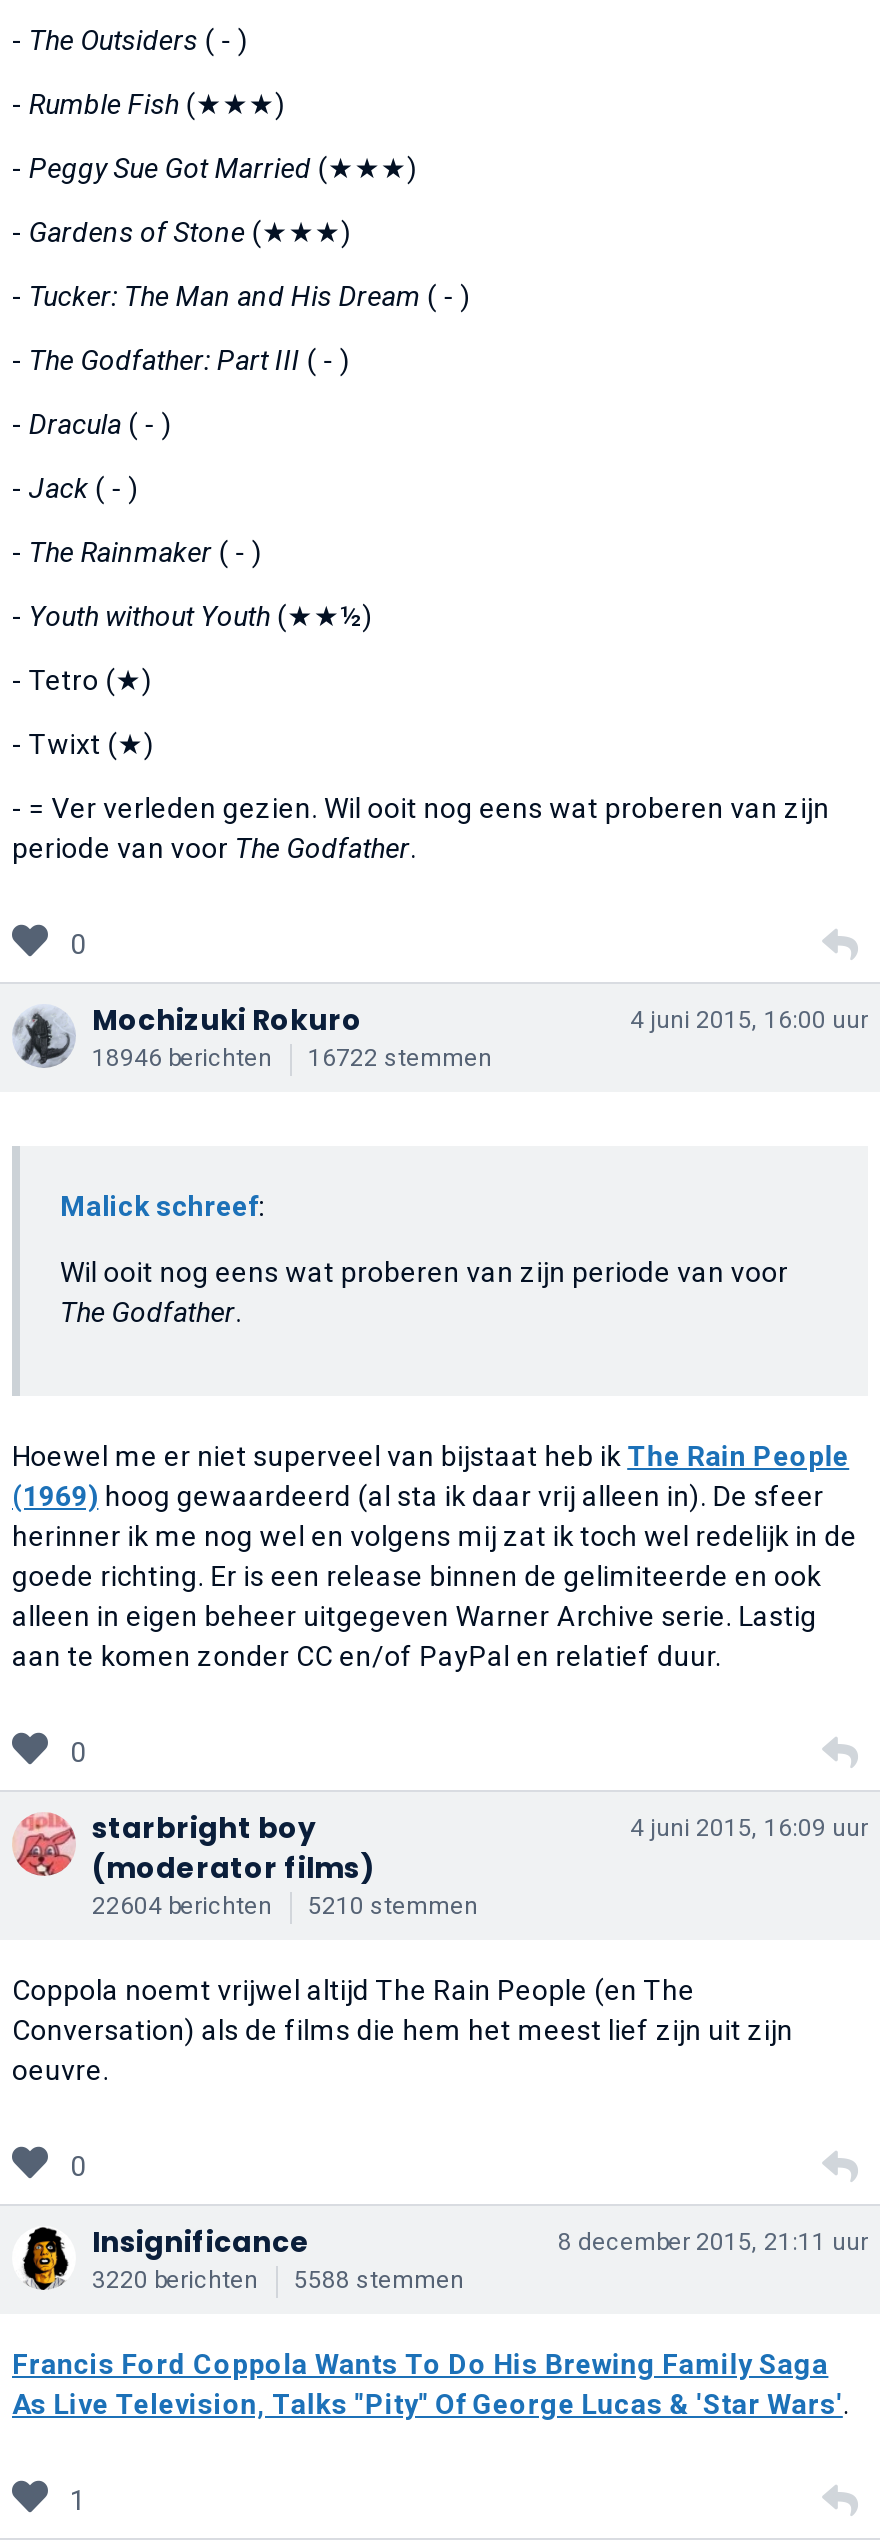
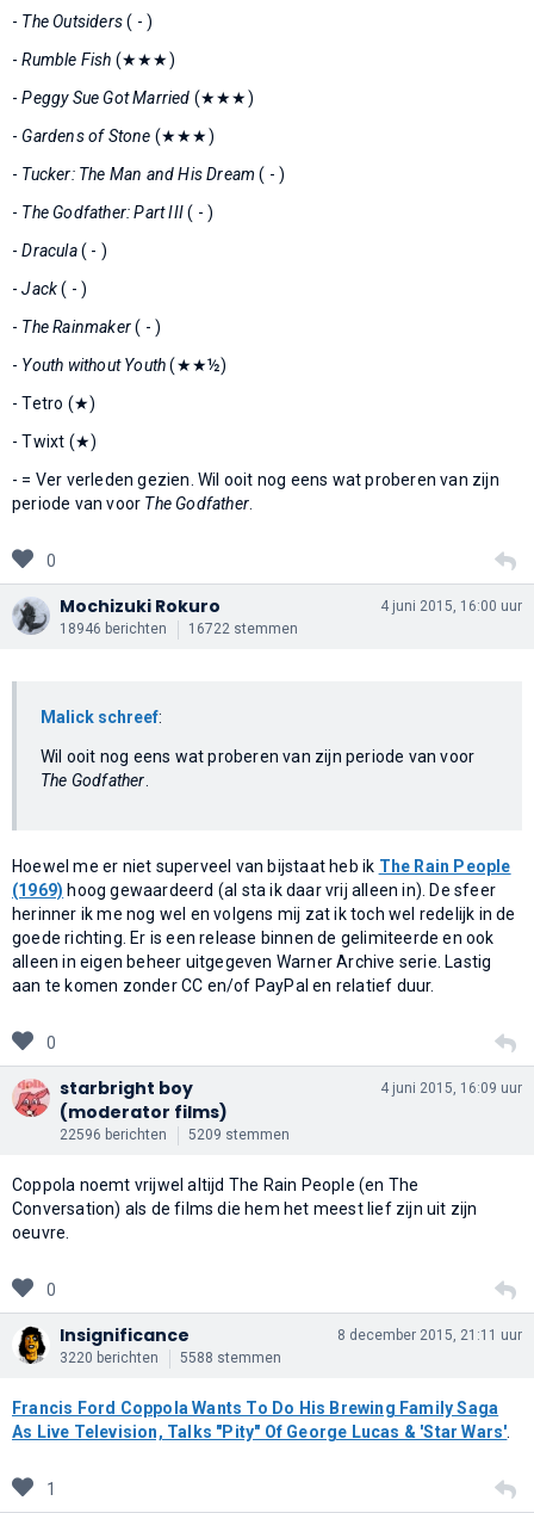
- 22604 berichten
+ 22596 berichten

- 5210 stemmen
+ 5209 stemmen
